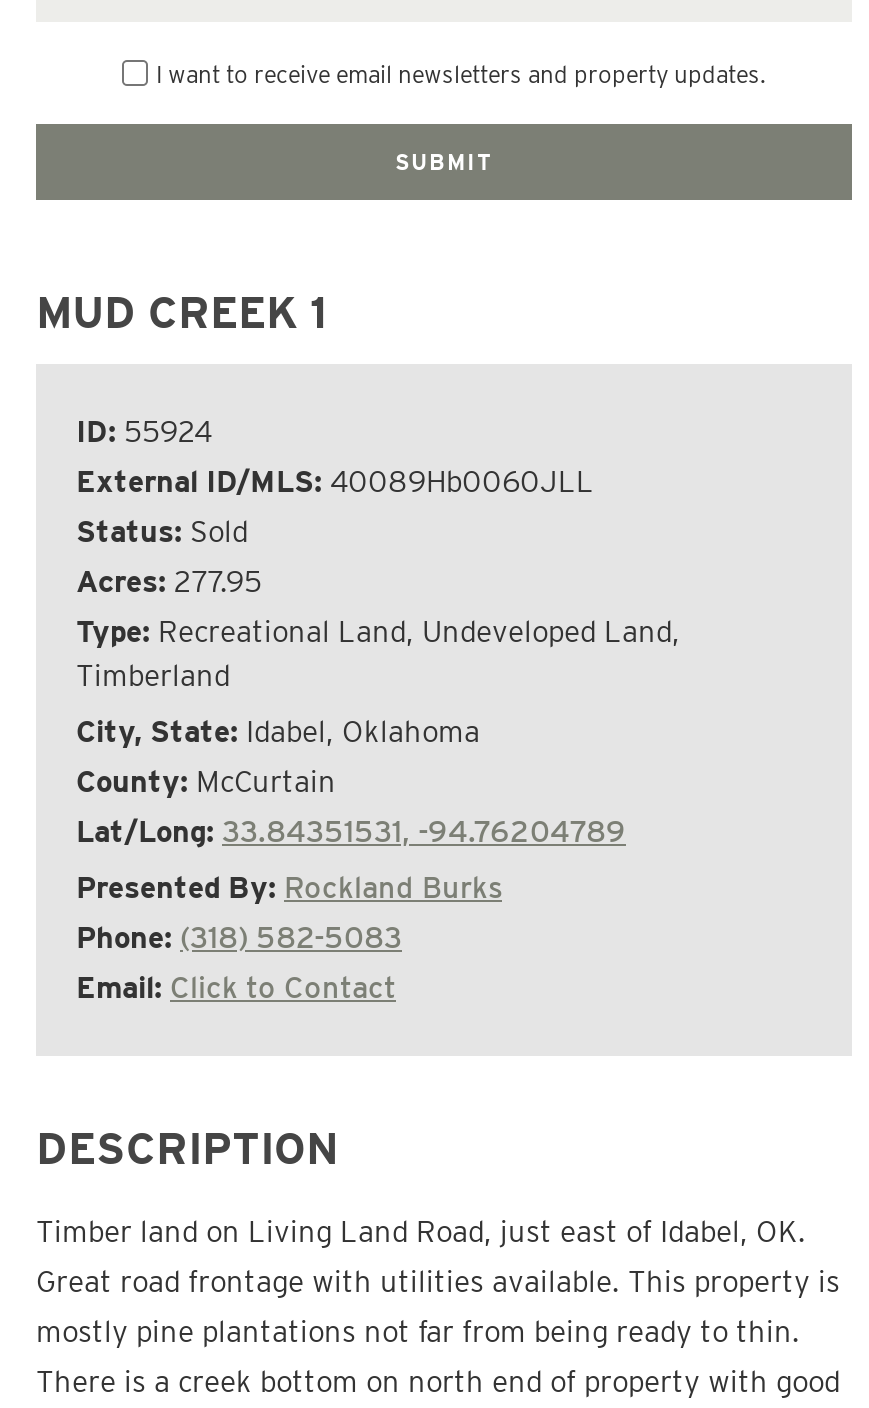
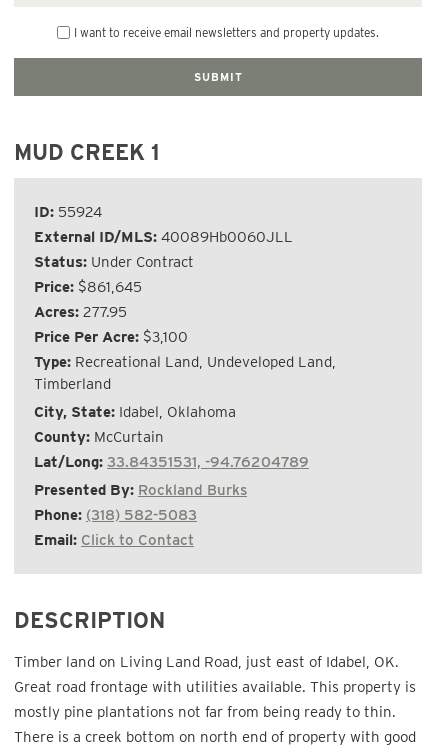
- Status: Sold
+ Status: Under Contract
+ Price: $861,645

+ Price Per Acre: $3,100
